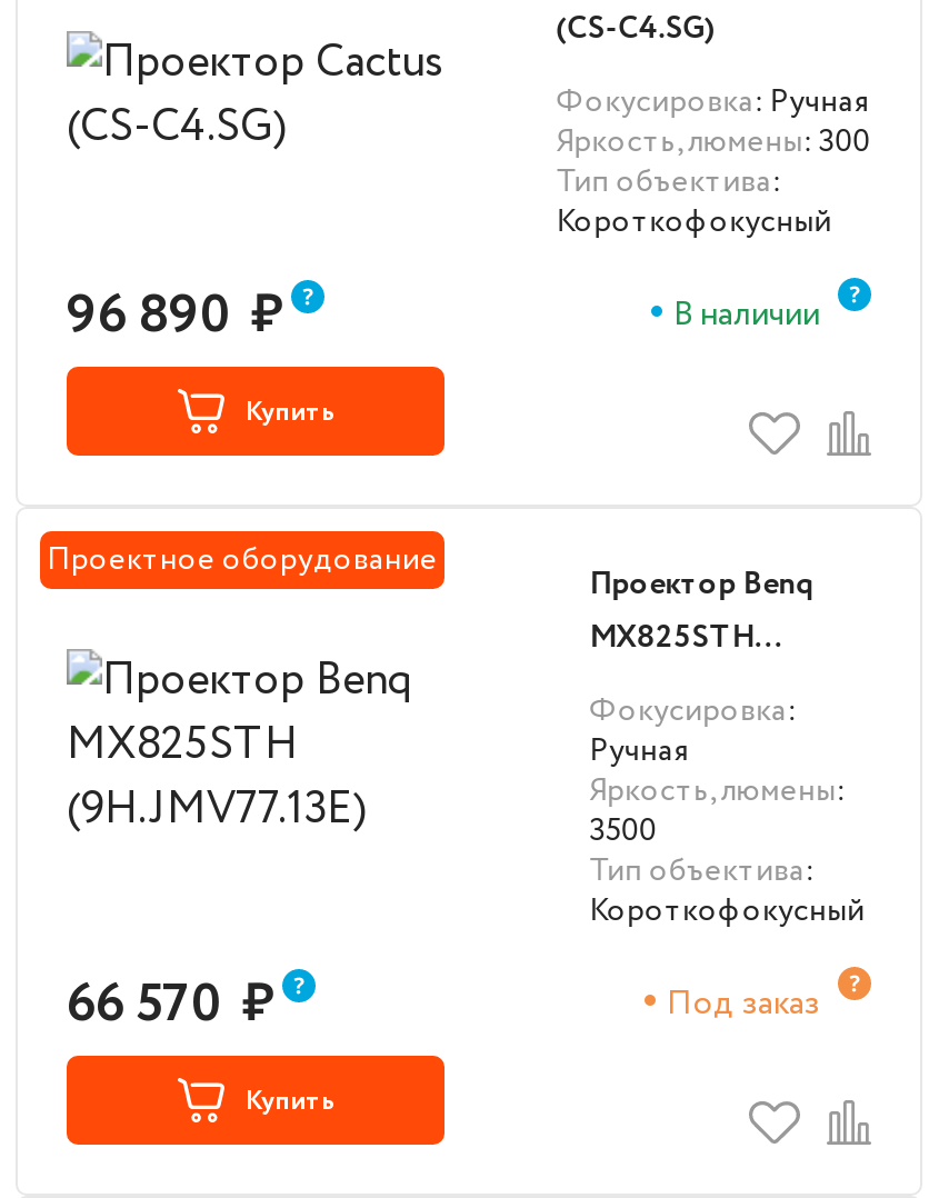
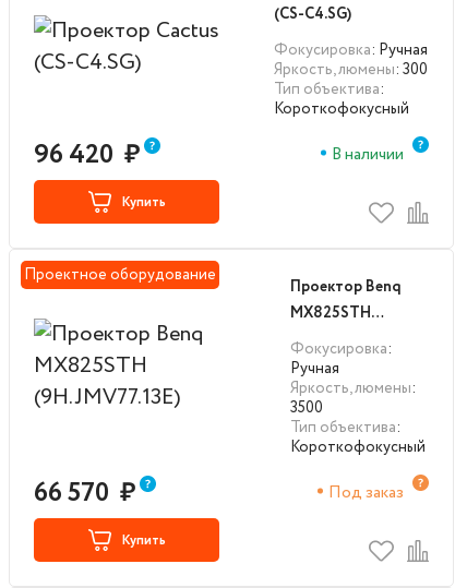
- 96 890 ₽
+ 96 420 ₽
